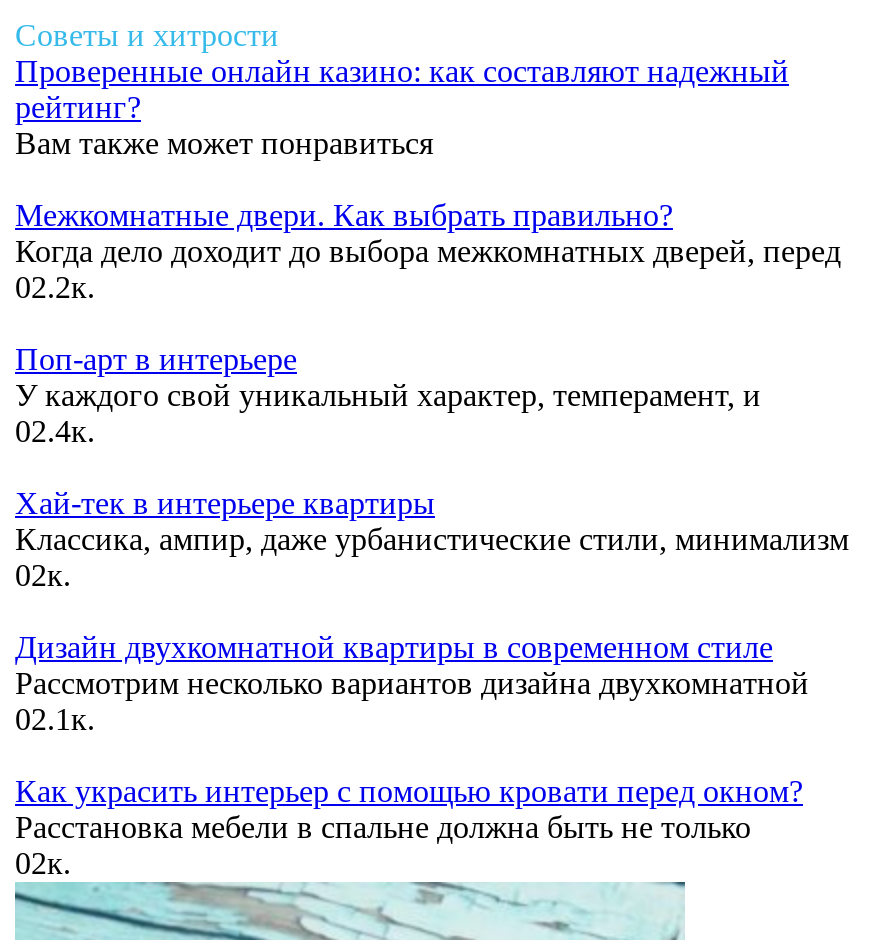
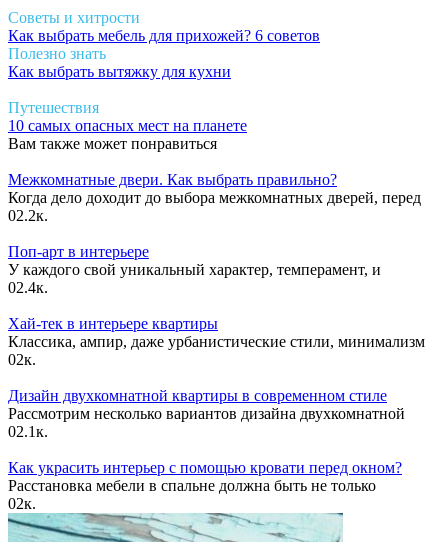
- Проверенные онлайн казино: как составляют надежный
- рейтинг?
+ Как выбрать мебель для прихожей? 6 советов
+ Полезно знать
+ Как выбрать вытяжку для кухни
+ Путешествия
+ 10 самых опасных мест на планете
